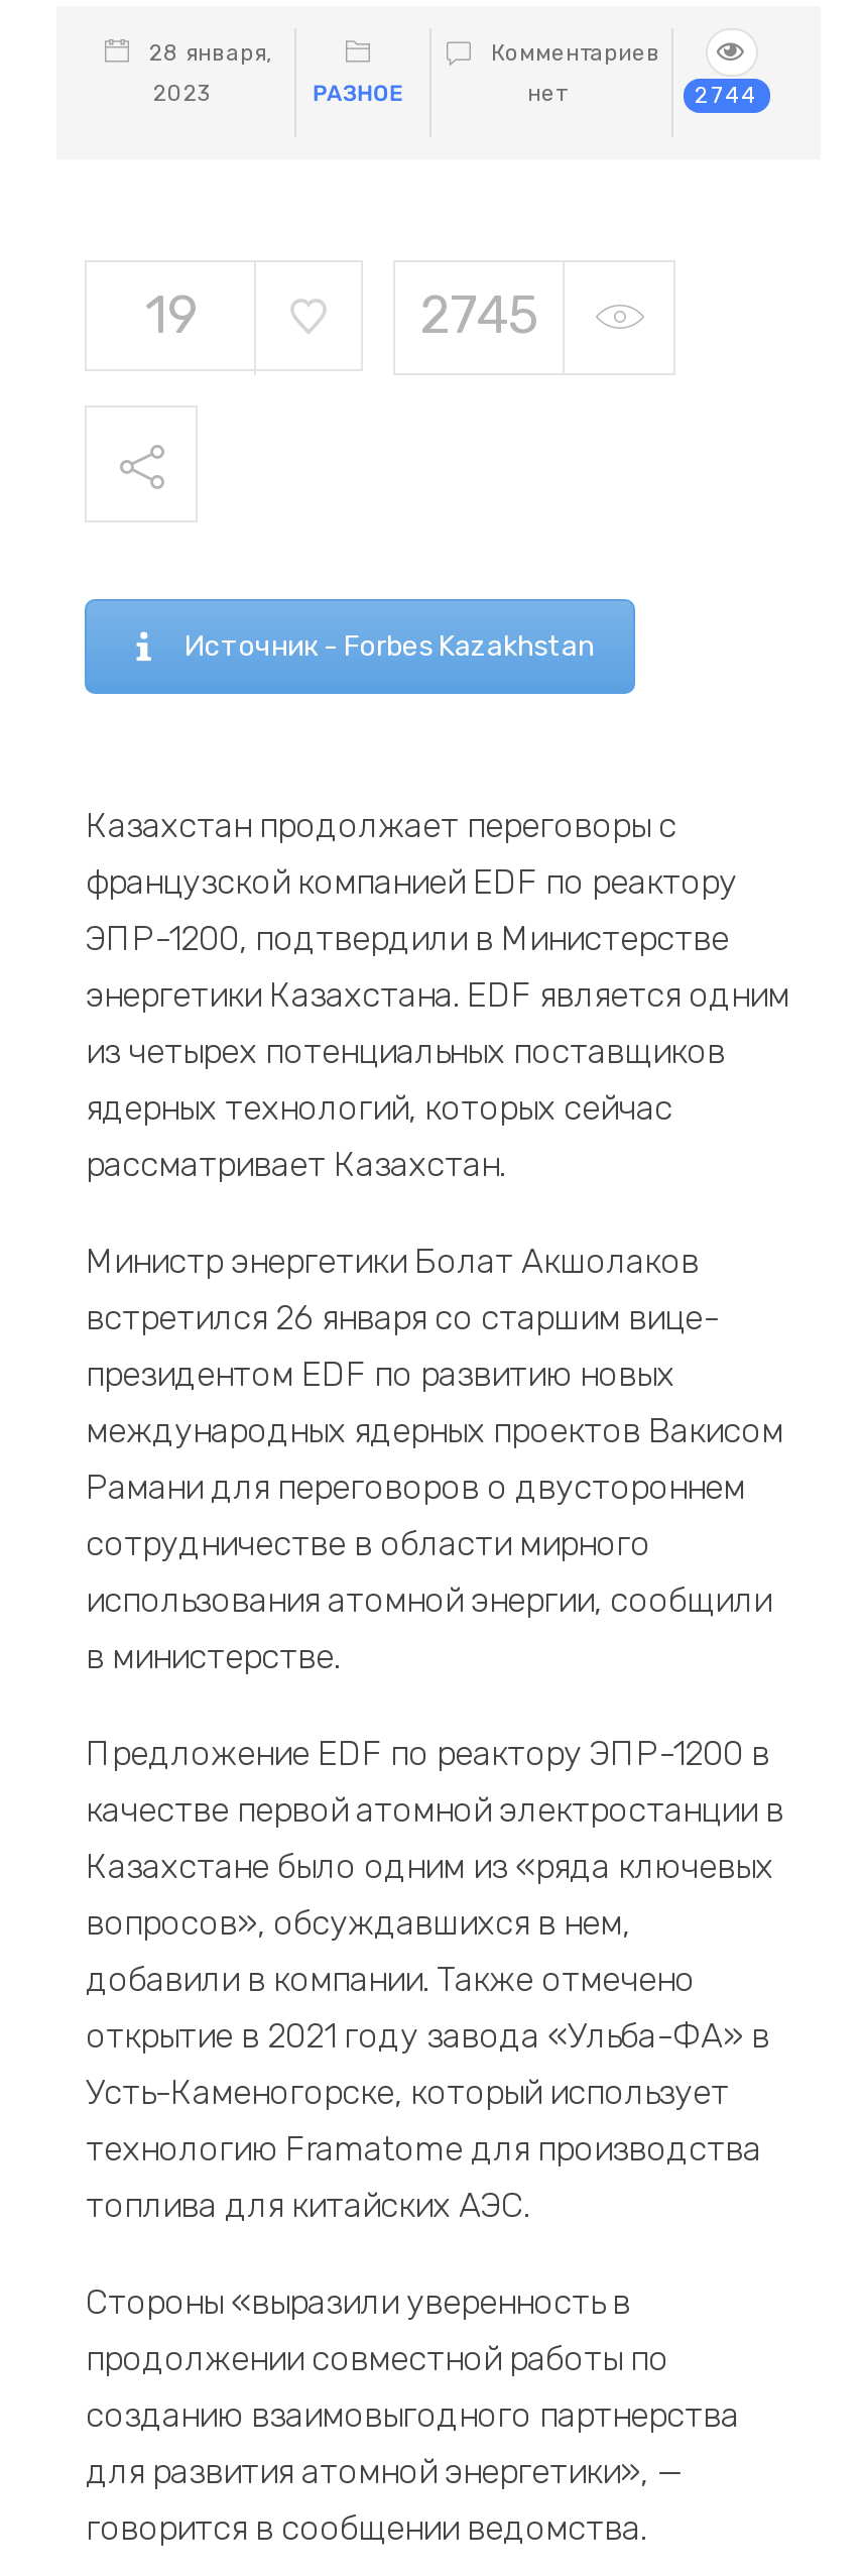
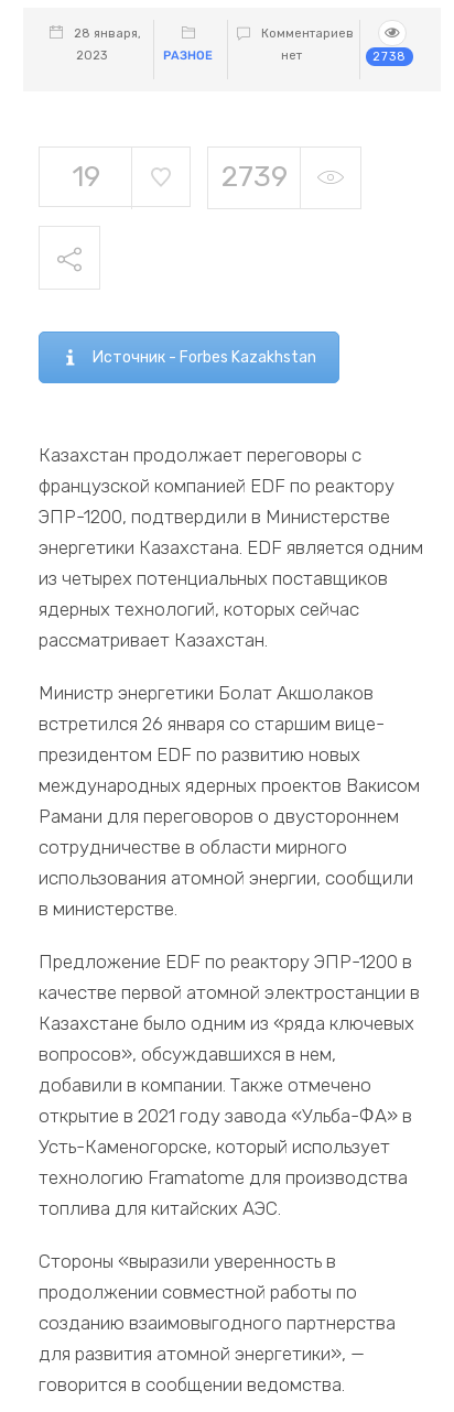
- 2744
+ 2738

- 2745
+ 2739
